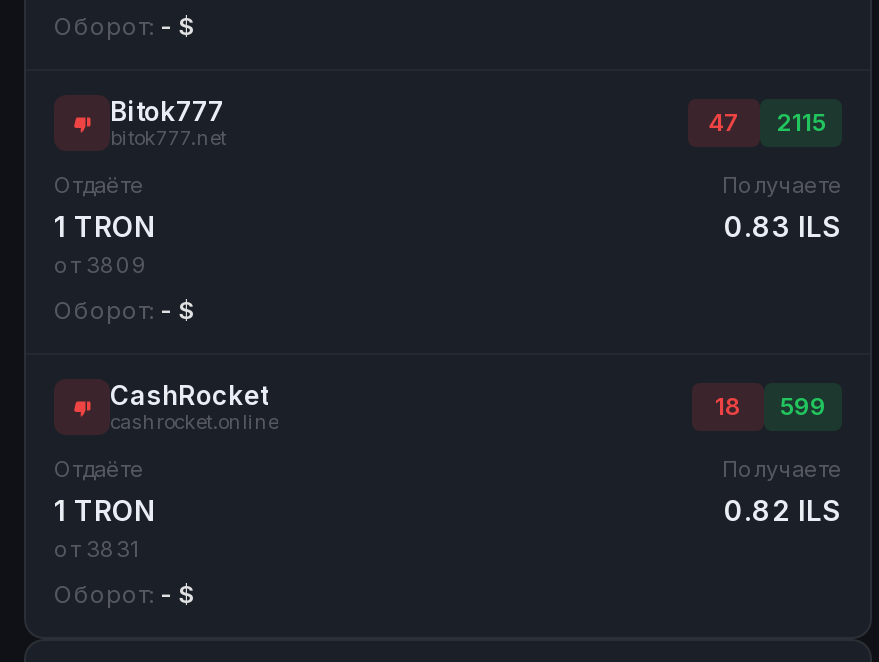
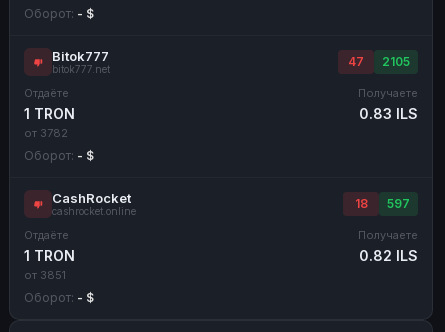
- 47 2115
+ 47 2105

- от 3809
+ от 3782

- 18 599
+ 18 597

- от 3831
+ от 3851
